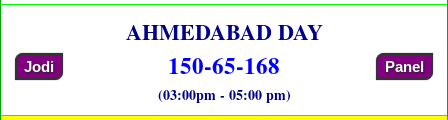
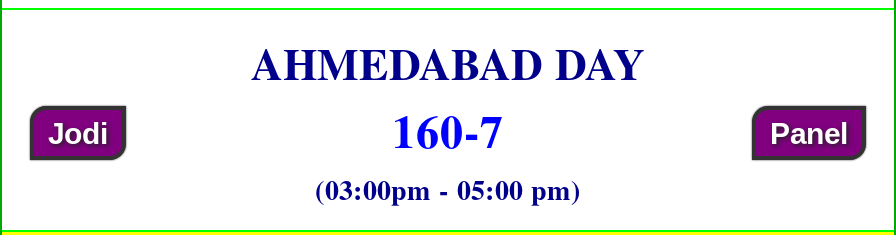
- 150-65-168
+ 160-7
